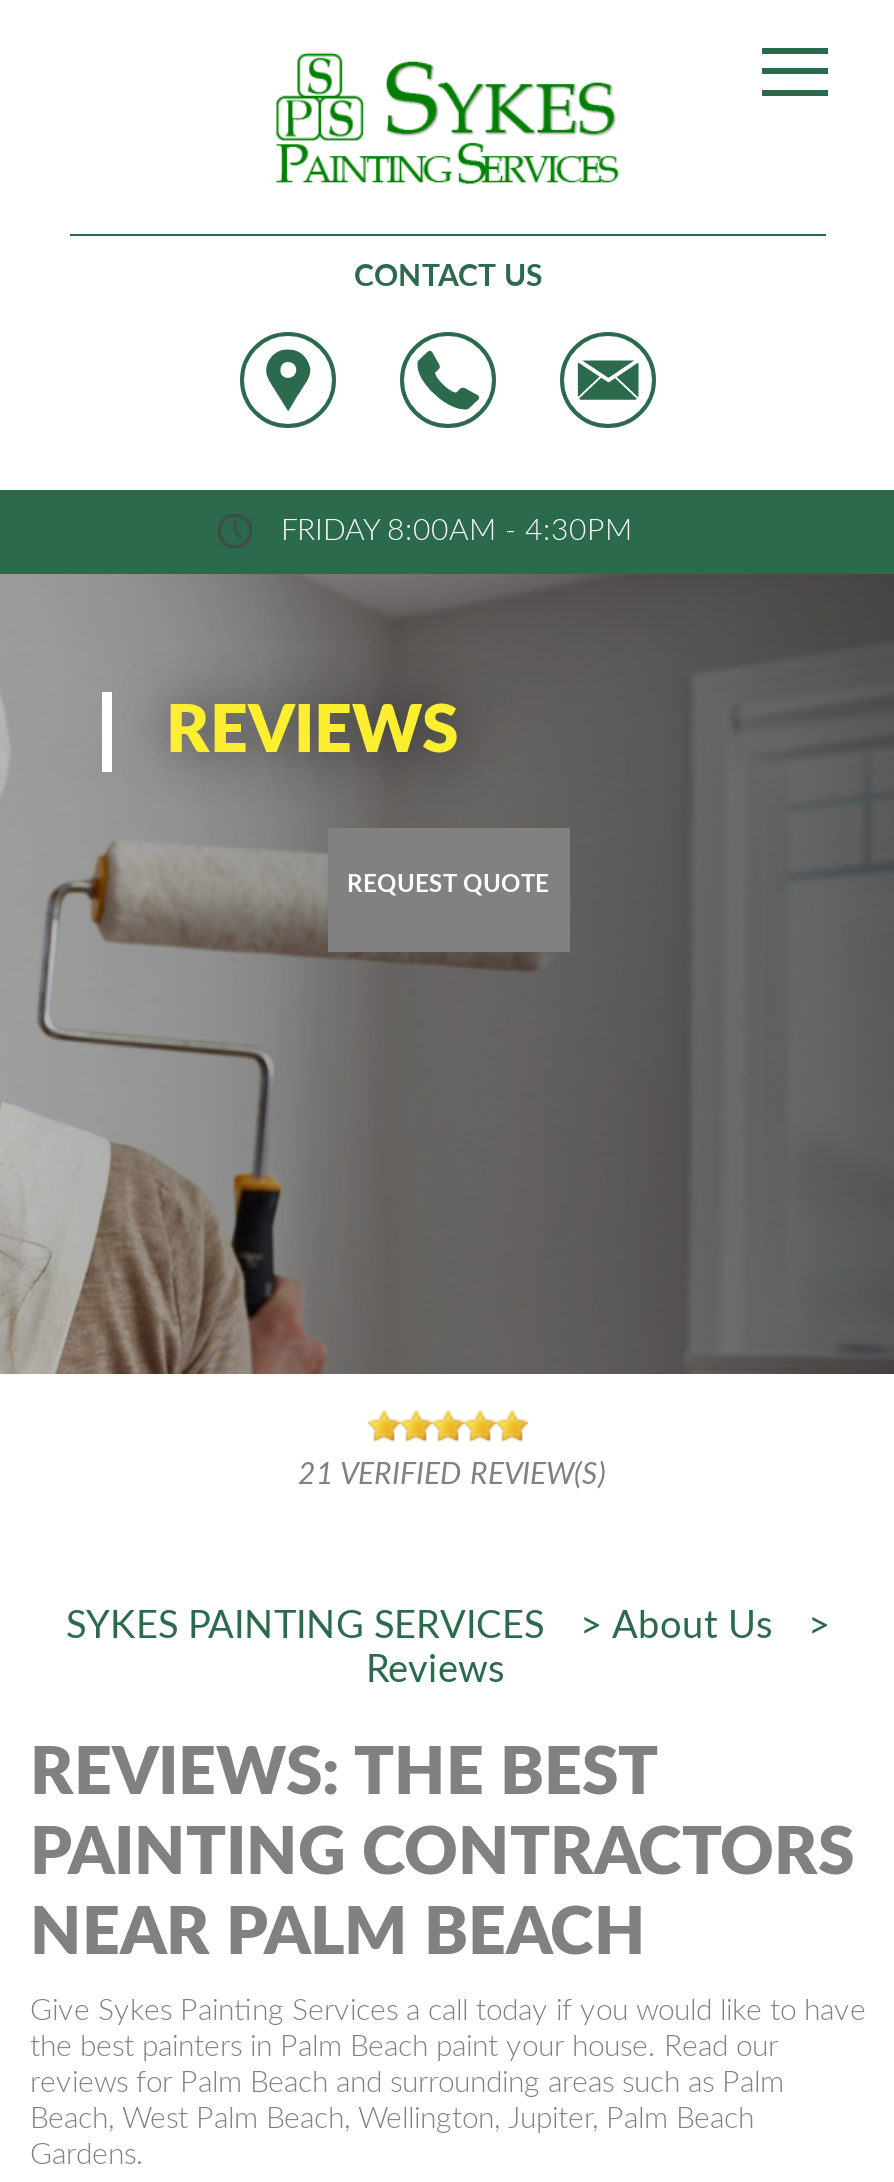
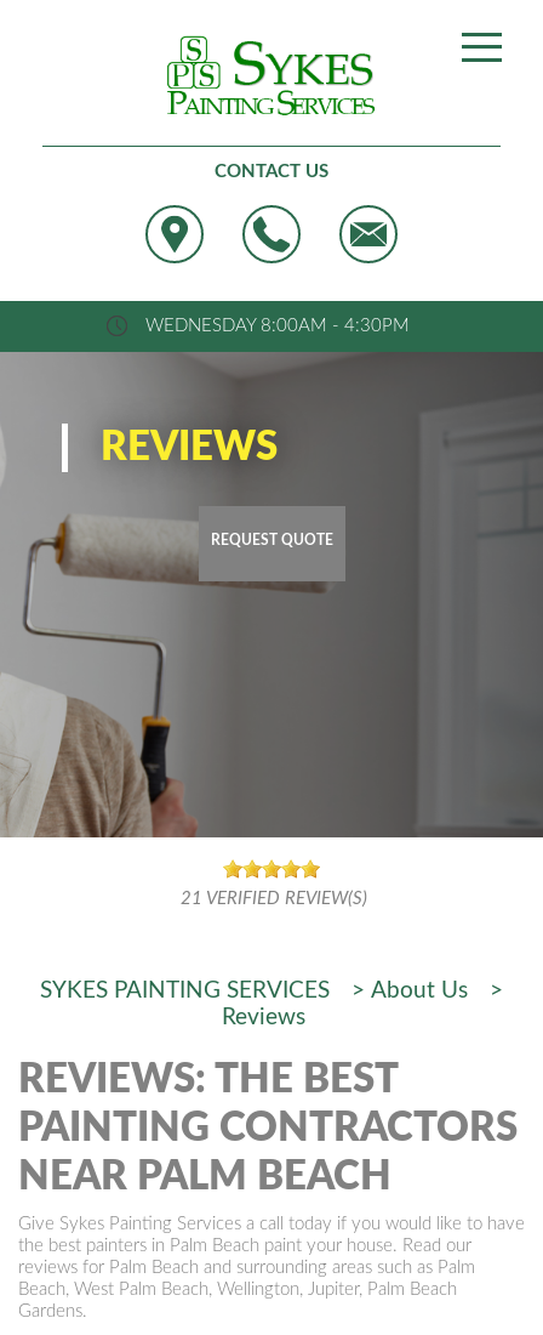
- FRIDAY 8:00AM - 4:30PM
+ WEDNESDAY 8:00AM - 4:30PM
